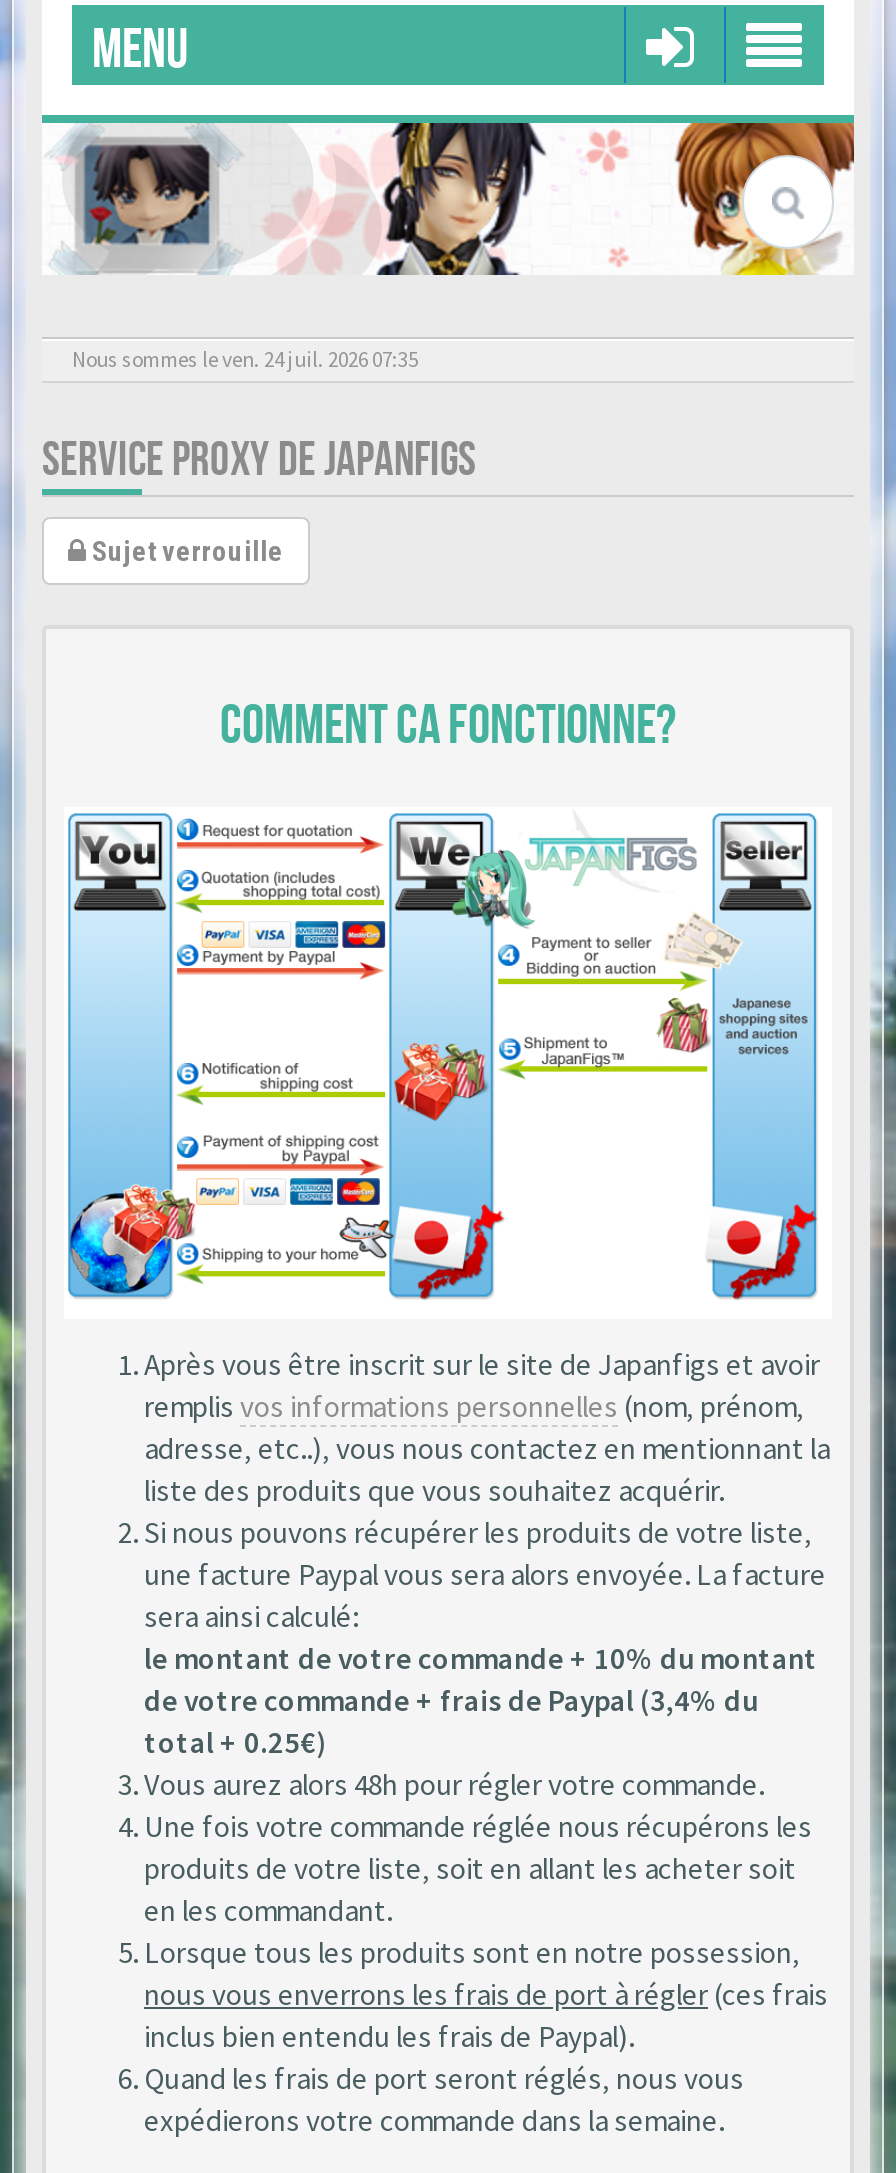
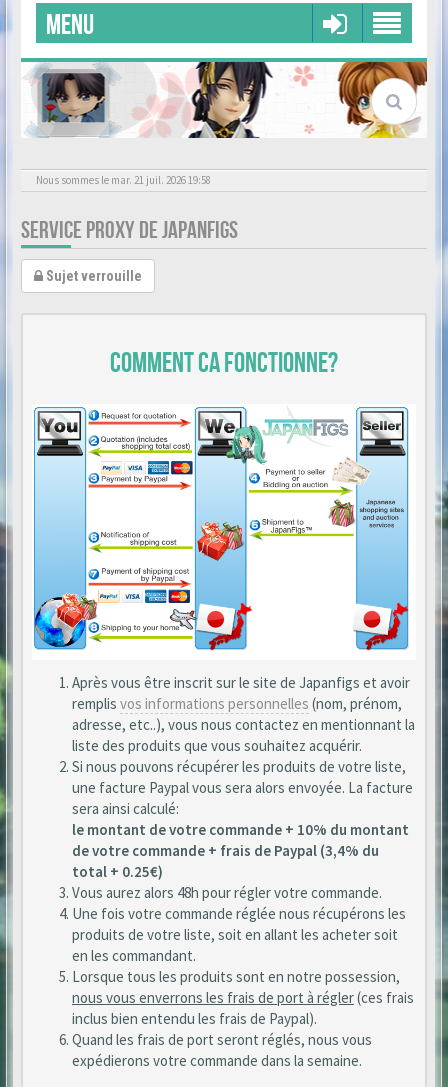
- Nous sommes le ven. 24 juil. 2026 07:35
+ Nous sommes le mar. 21 juil. 2026 19:58
